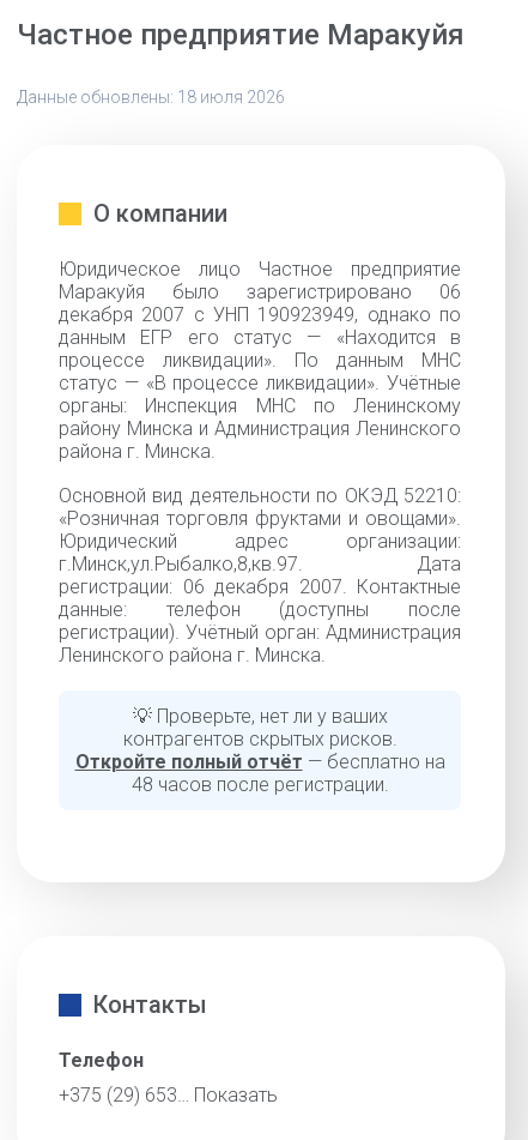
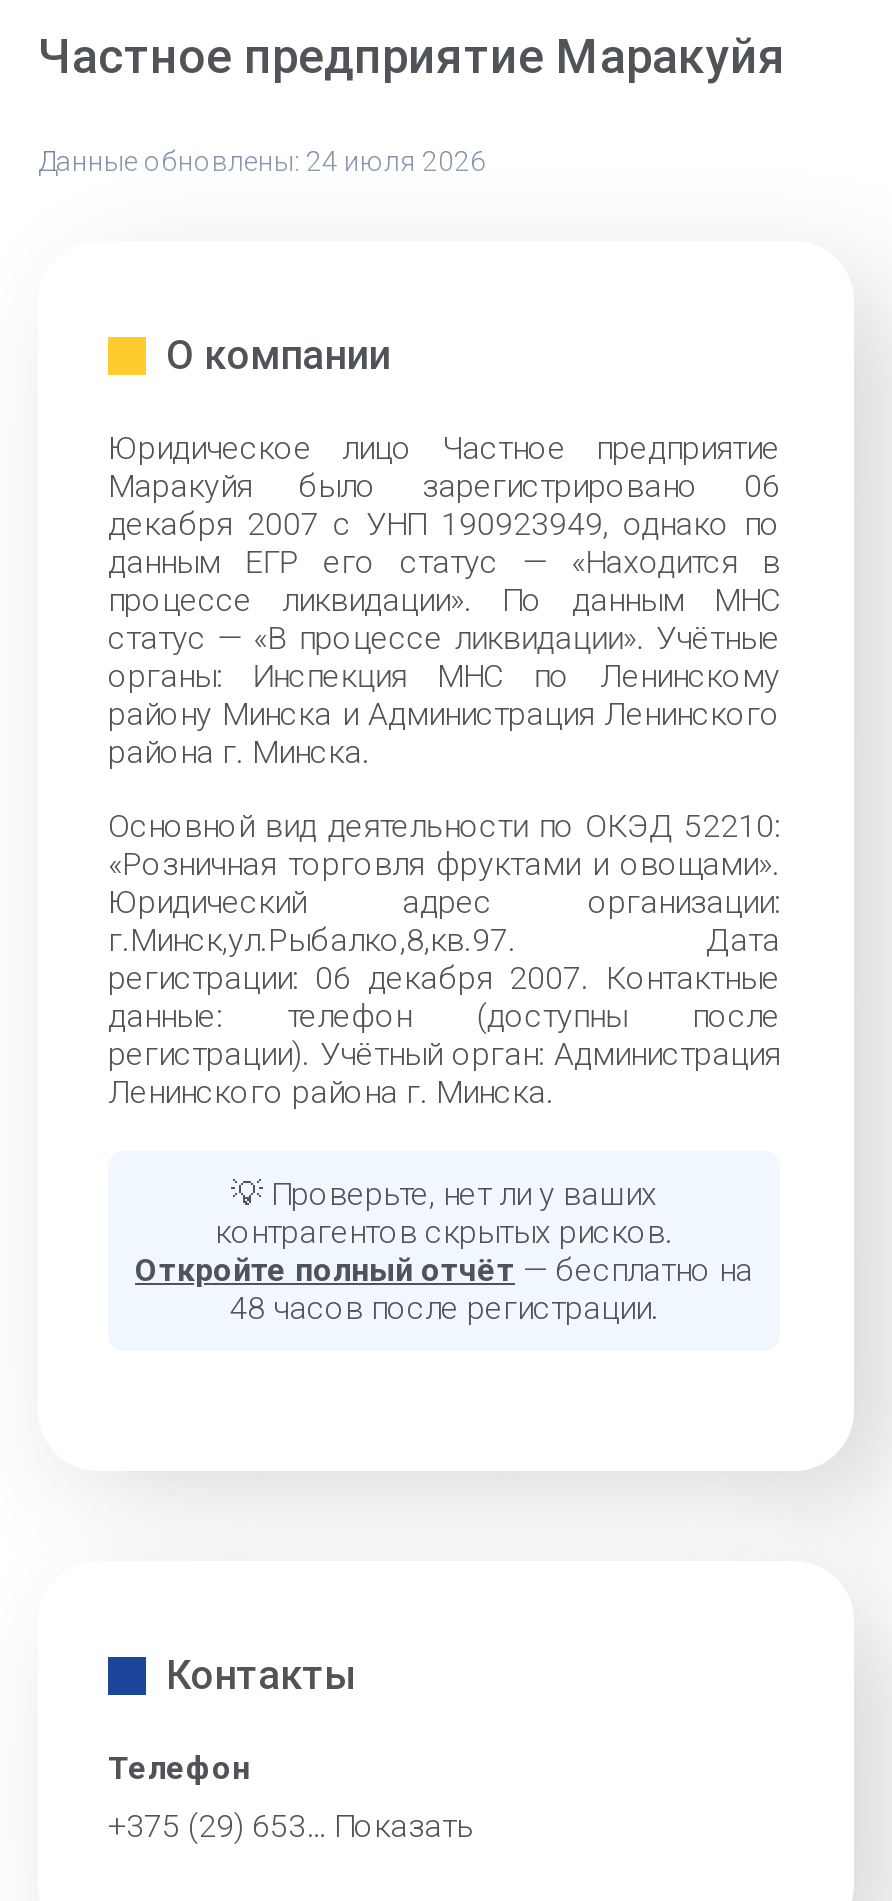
- Данные обновлены: 18 июля 2026
+ Данные обновлены: 24 июля 2026
